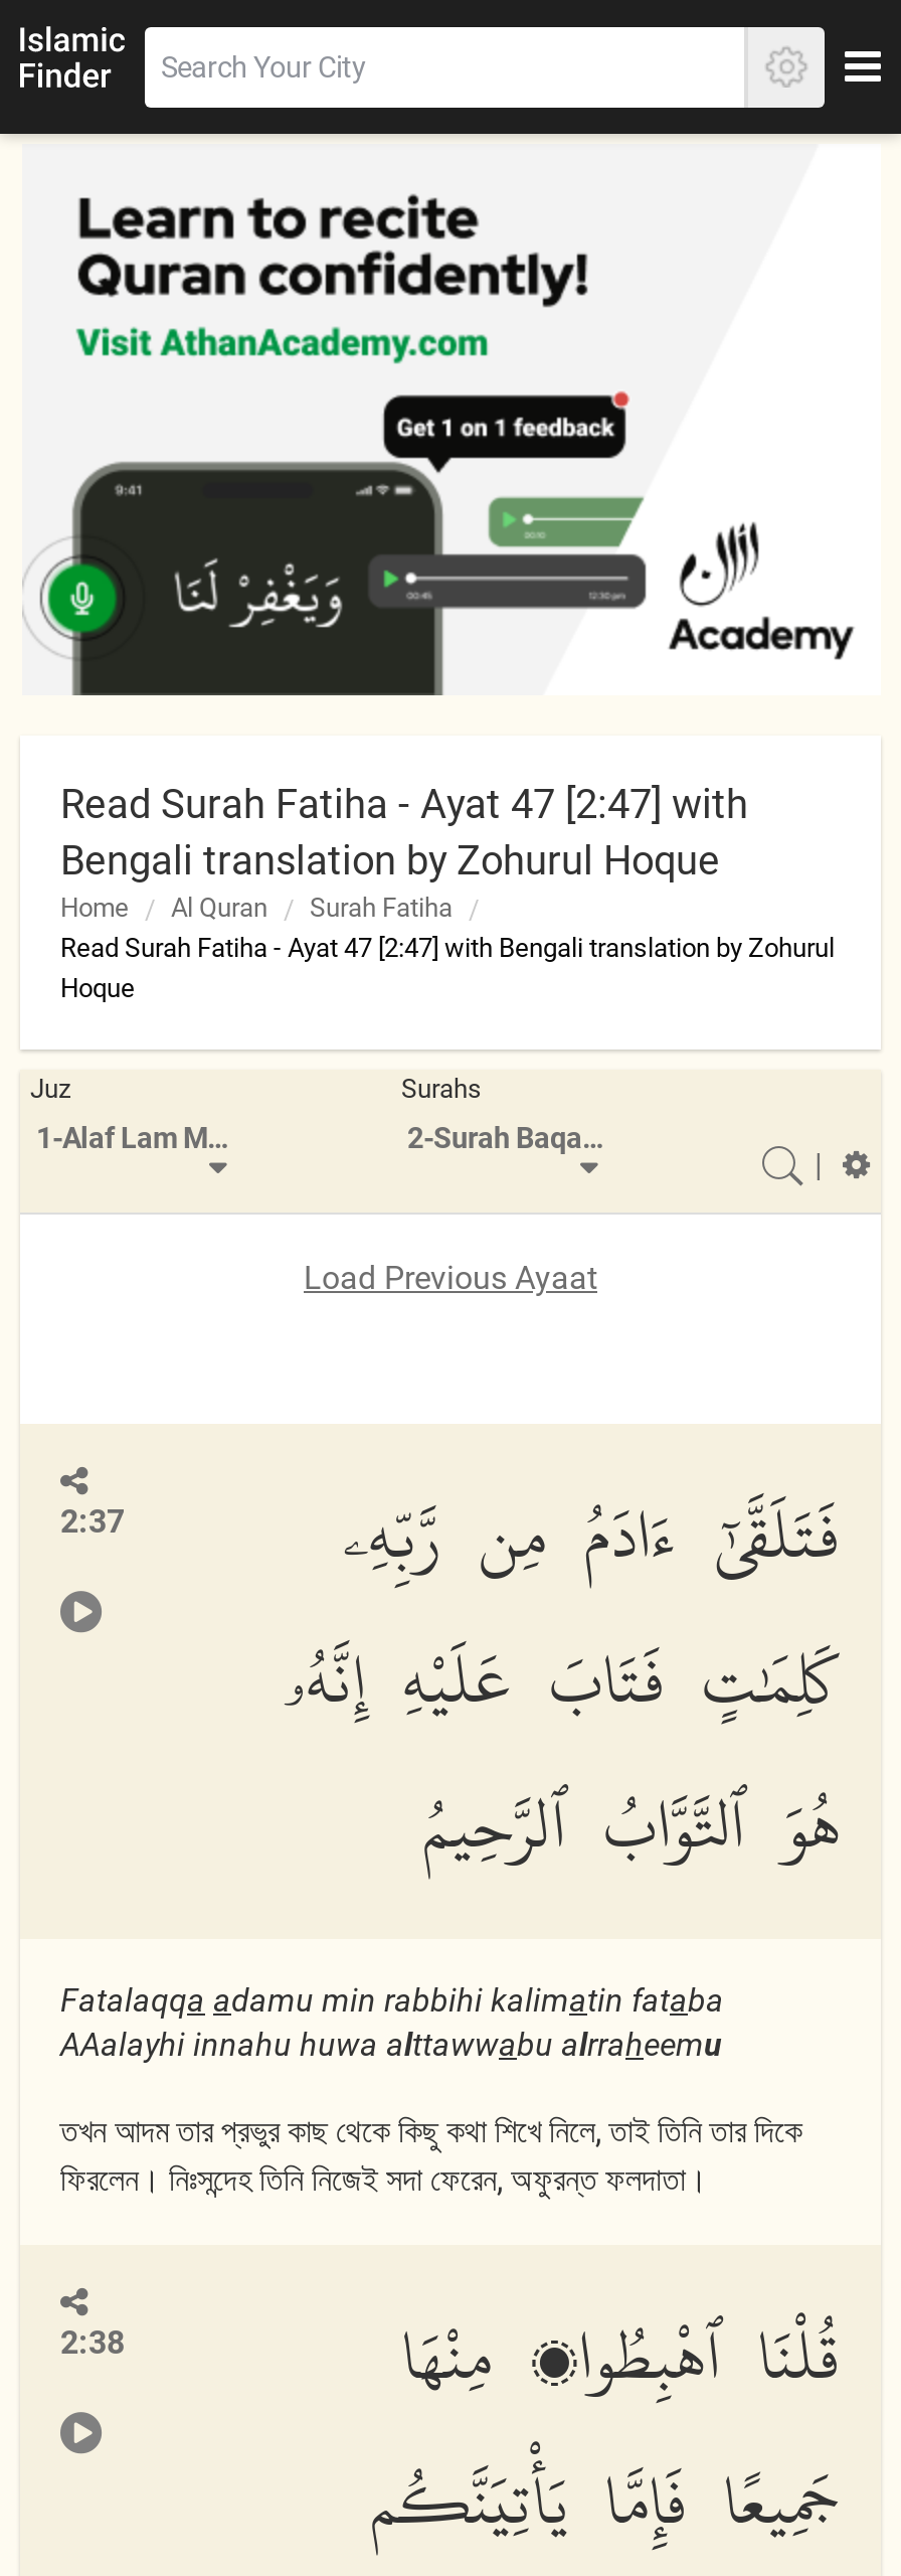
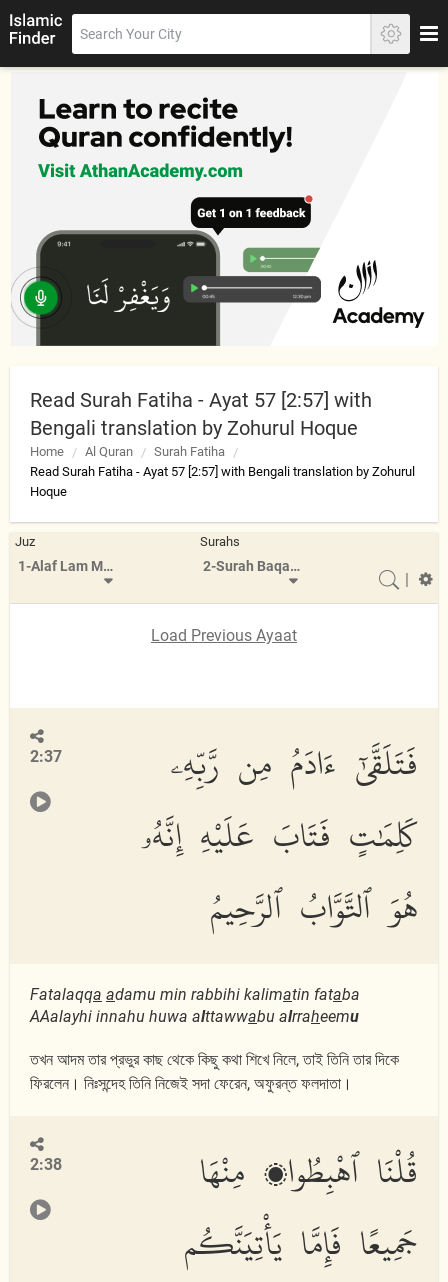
- Read Surah Fatiha - Ayat 47 [2:47] with
+ Read Surah Fatiha - Ayat 57 [2:57] with

- Read Surah Fatiha - Ayat 47 [2:47] with Bengali translation by Zohurul
+ Read Surah Fatiha - Ayat 57 [2:57] with Bengali translation by Zohurul
